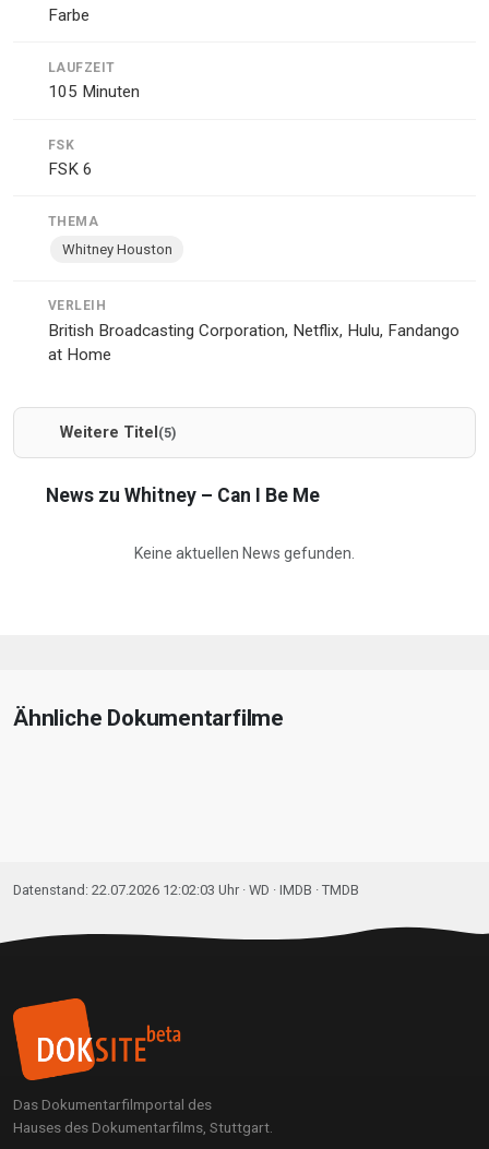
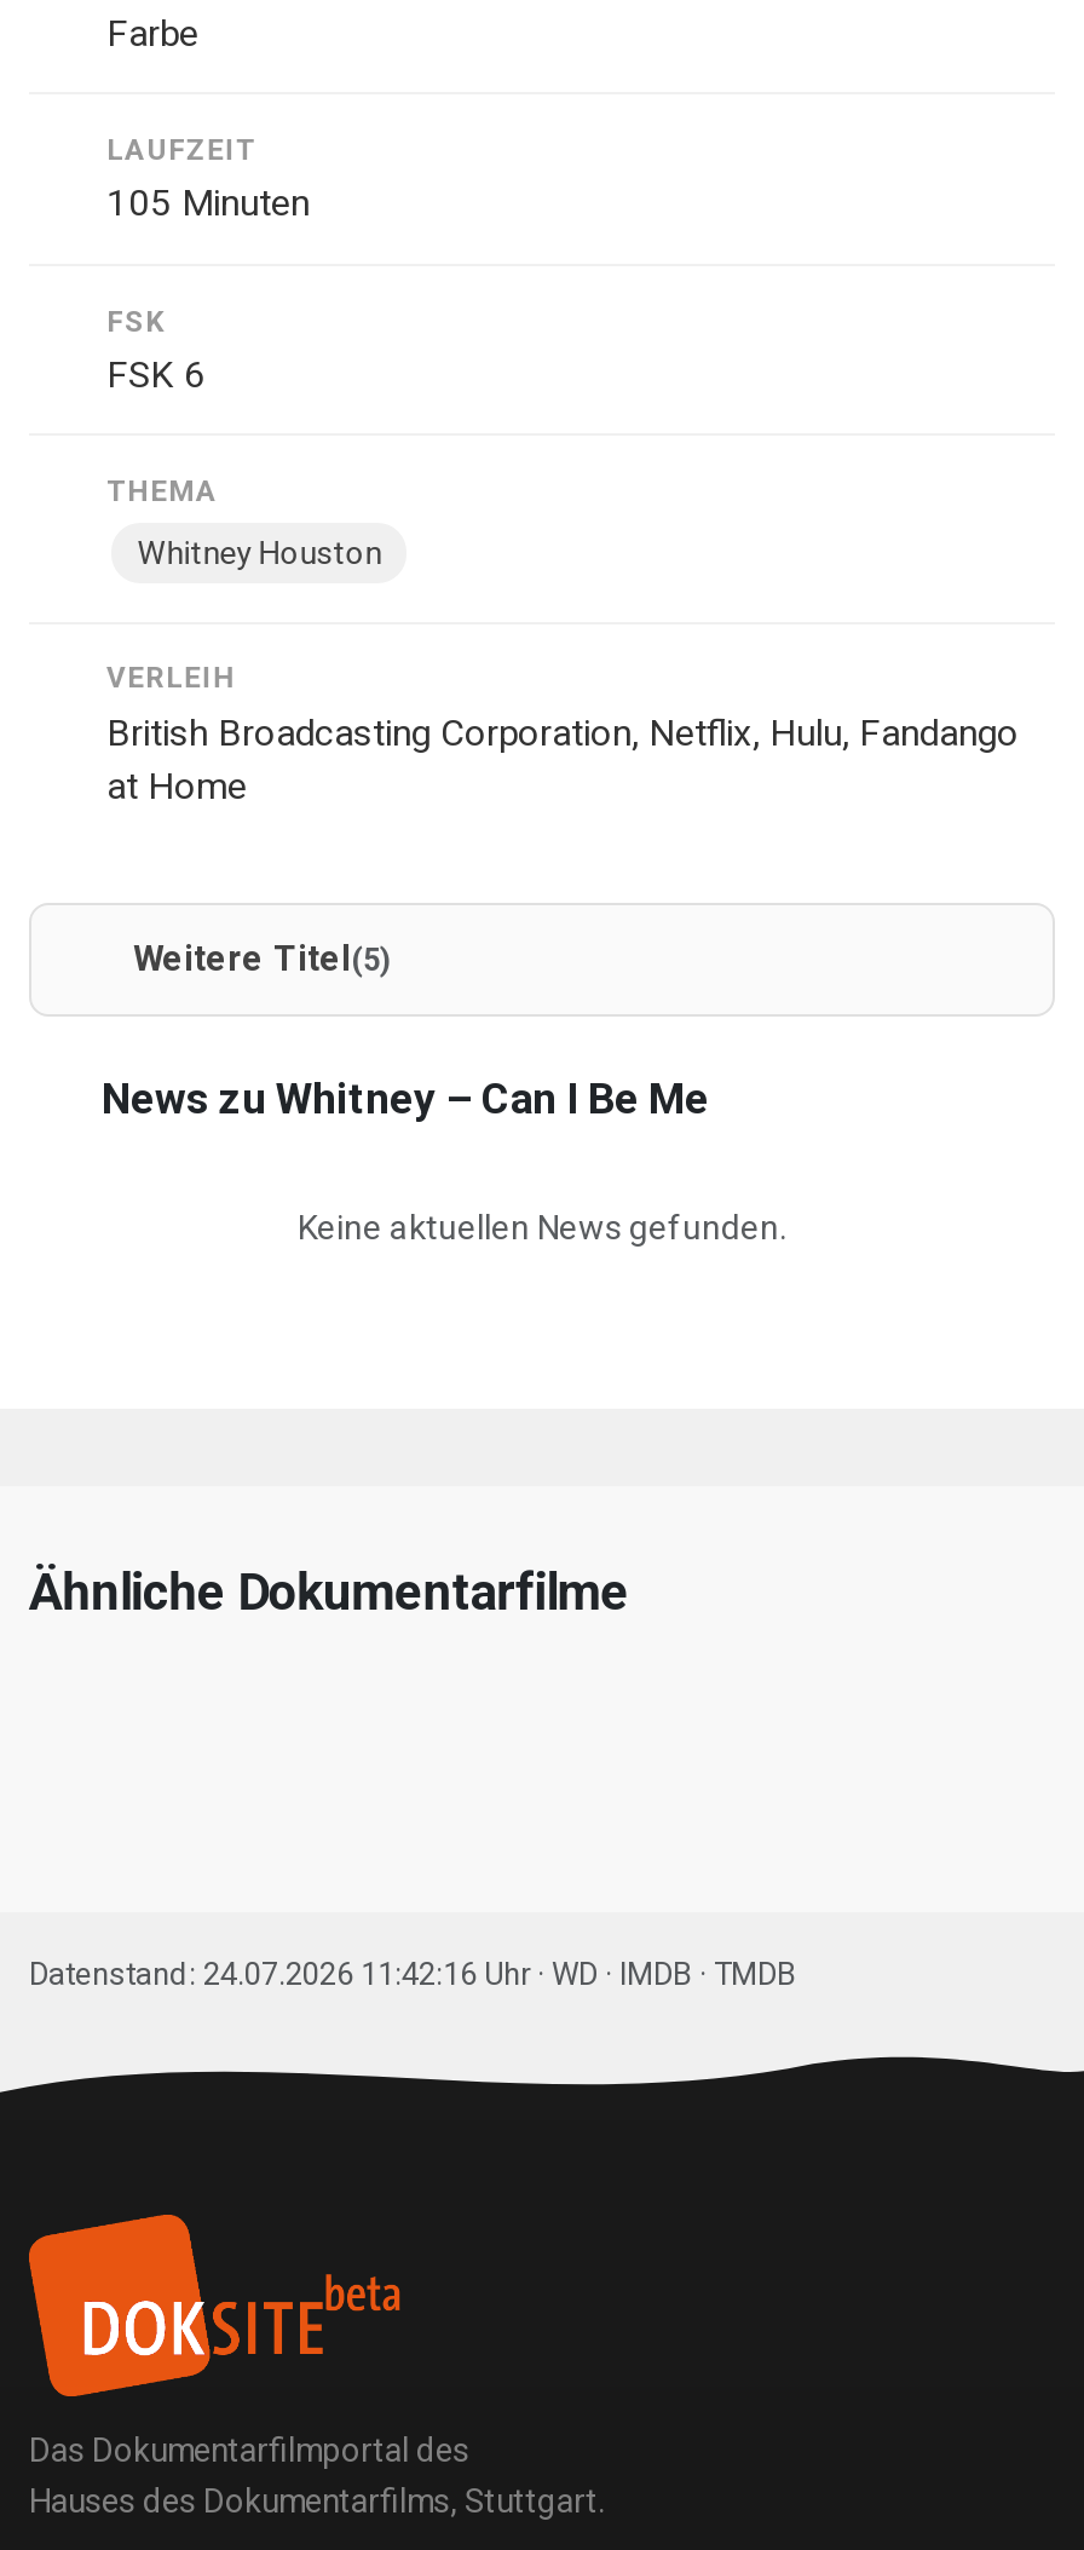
- Datenstand: 22.07.2026 12:02:03 Uhr · WD · IMDB · TMDB
+ Datenstand: 24.07.2026 11:42:16 Uhr · WD · IMDB · TMDB
